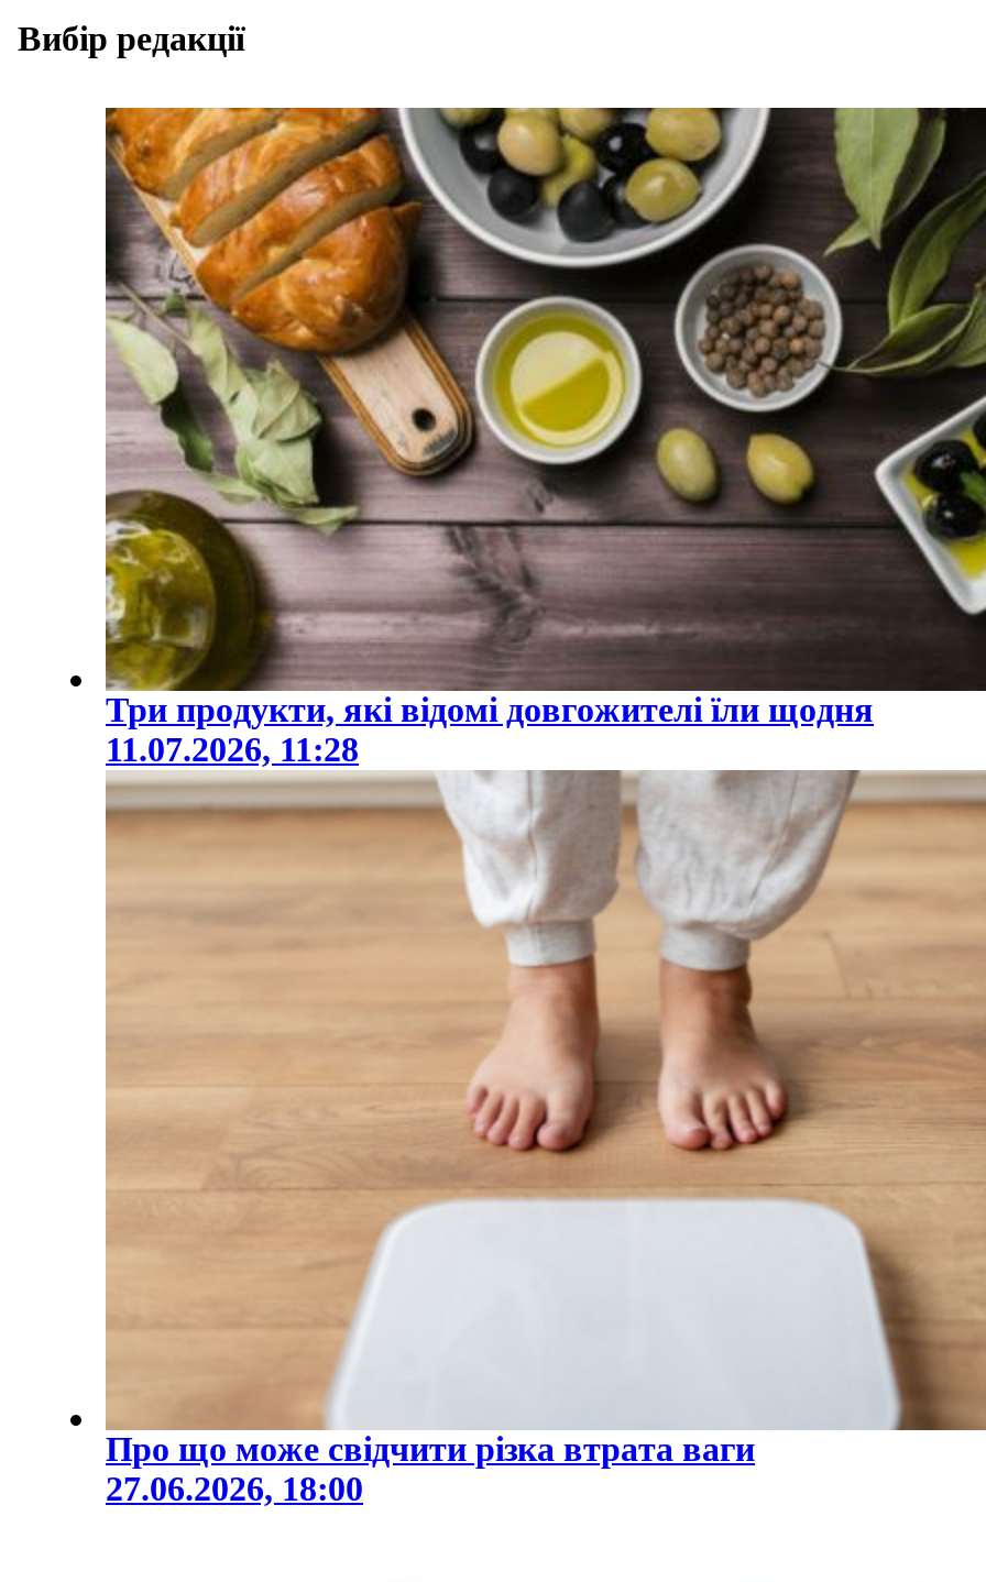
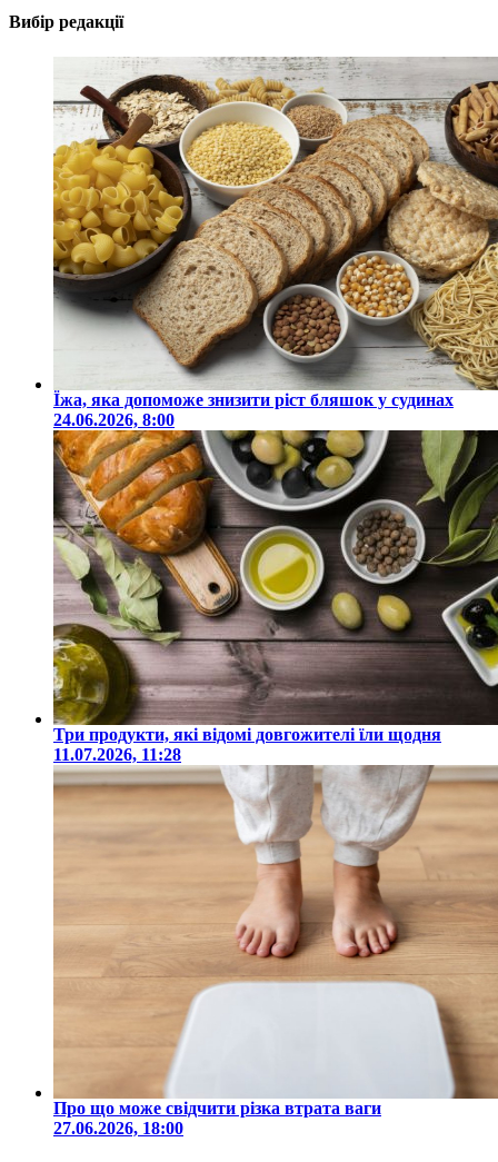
+ [image]
+ Їжа, яка допоможе знизити ріст бляшок у судинах
+ 24.06.2026, 8:00
